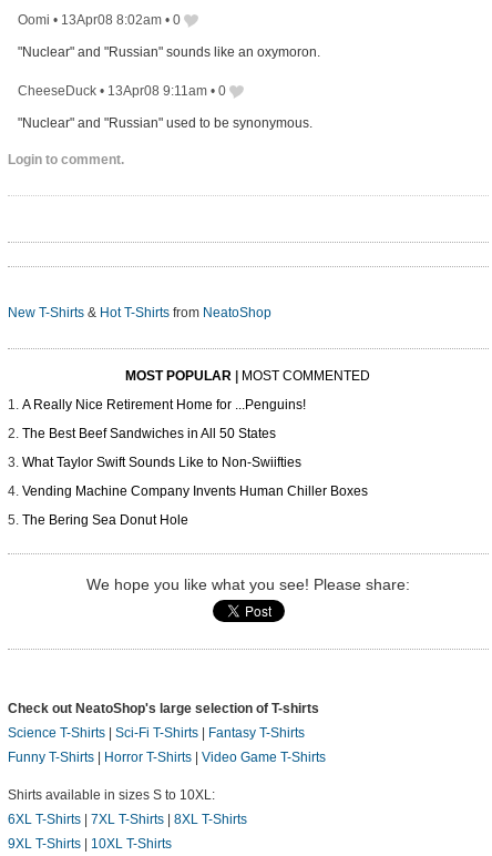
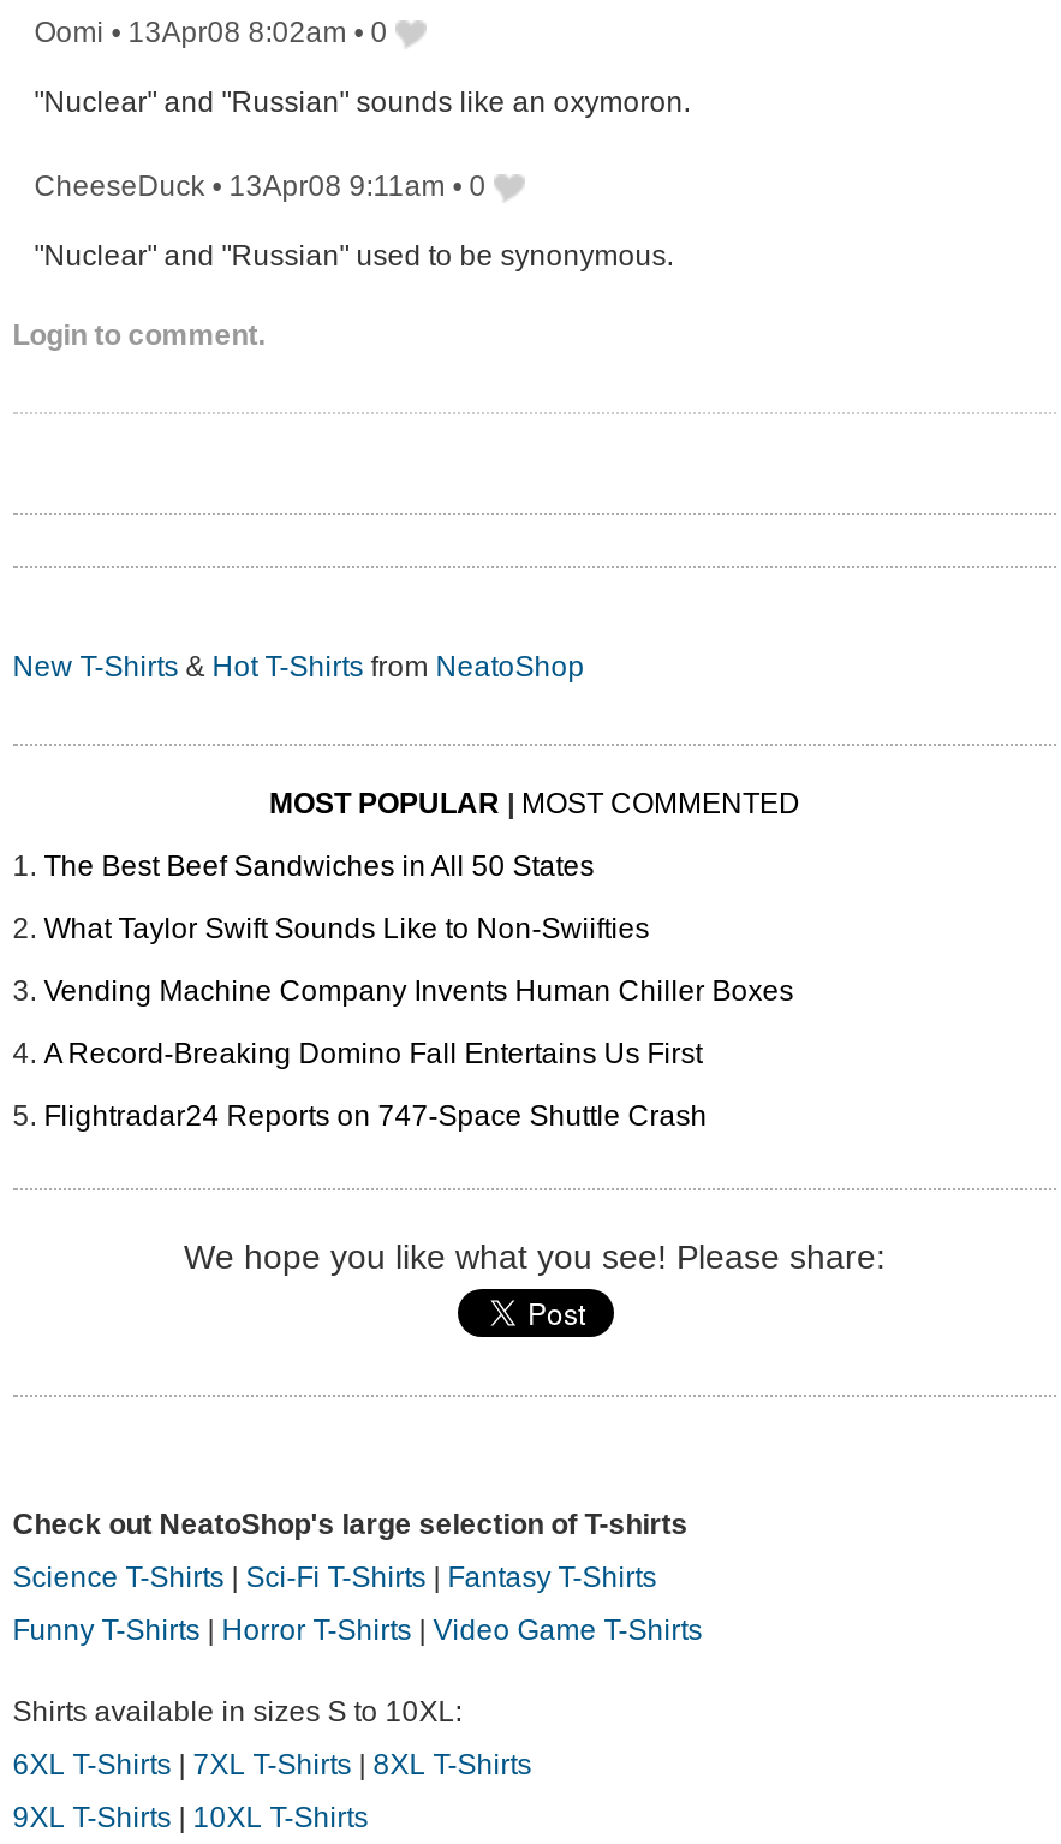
- A Really Nice Retirement Home for ...Penguins!

moved up: The Best Beef Sandwiches in All 50 States | What Taylor Swift Sounds Like to Non-Swiifties | Vending Machine Company Invents Human Chiller Boxes

- The Bering Sea Donut Hole
+ A Record-Breaking Domino Fall Entertains Us First
+ Flightradar24 Reports on 747-Space Shuttle Crash
